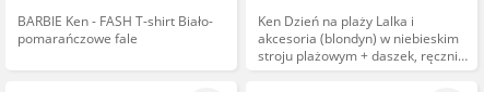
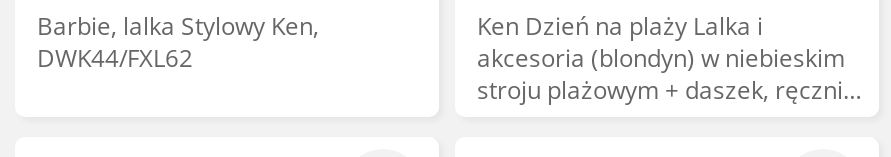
- BARBIE Ken - FASH T-shirt Biało-
- pomarańczowe fale
+ Barbie, lalka Stylowy Ken,
+ DWK44/FXL62
